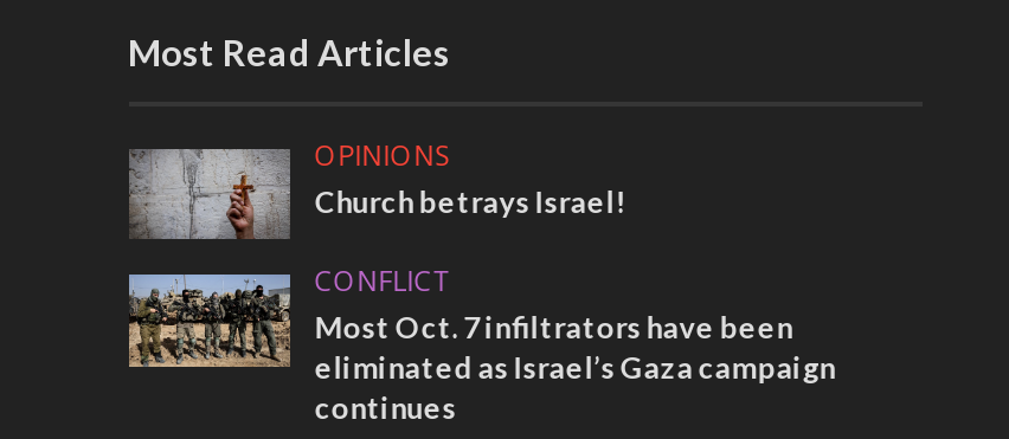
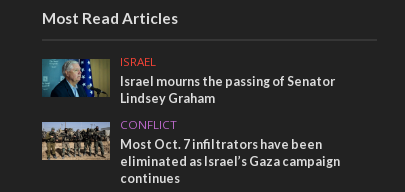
- [image]
- OPINIONS
- Church betrays Israel!
+ [image]
+ ISRAEL
+ Israel mourns the passing of Senator
+ Lindsey Graham
